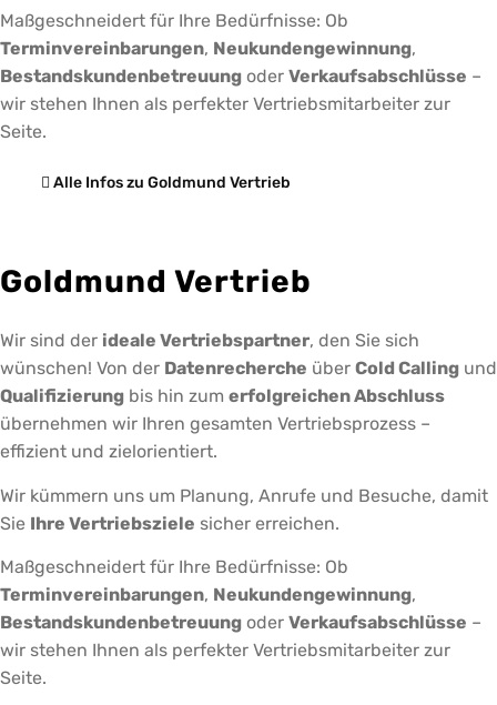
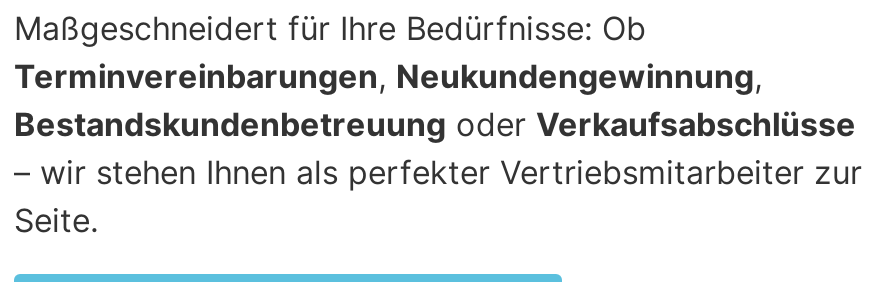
- Bestandskundenbetreuung oder Verkaufsabschlüsse –
- wir stehen Ihnen als perfekter Vertriebsmitarbeiter zur
- Seite.
- Alle Infos zu Goldmund Vertrieb
- Goldmund Vertrieb
- Wir sind der ideale Vertriebspartner, den Sie sich
- wünschen! Von der Datenrecherche über Cold Calling und
- Qualifizierung bis hin zum erfolgreichen Abschluss
- übernehmen wir Ihren gesamten Vertriebsprozess –
- effizient und zielorientiert.
- Wir kümmern uns um Planung, Anrufe und Besuche, damit
- Sie Ihre Vertriebsziele sicher erreichen.
- Maßgeschneidert für Ihre Bedürfnisse: Ob
- Terminvereinbarungen, Neukundengewinnung,
- Bestandskundenbetreuung oder Verkaufsabschlüsse –
- wir stehen Ihnen als perfekter Vertriebsmitarbeiter zur
+ Bestandskundenbetreuung oder Verkaufsabschlüsse
+ – wir stehen Ihnen als perfekter Vertriebsmitarbeiter zur
